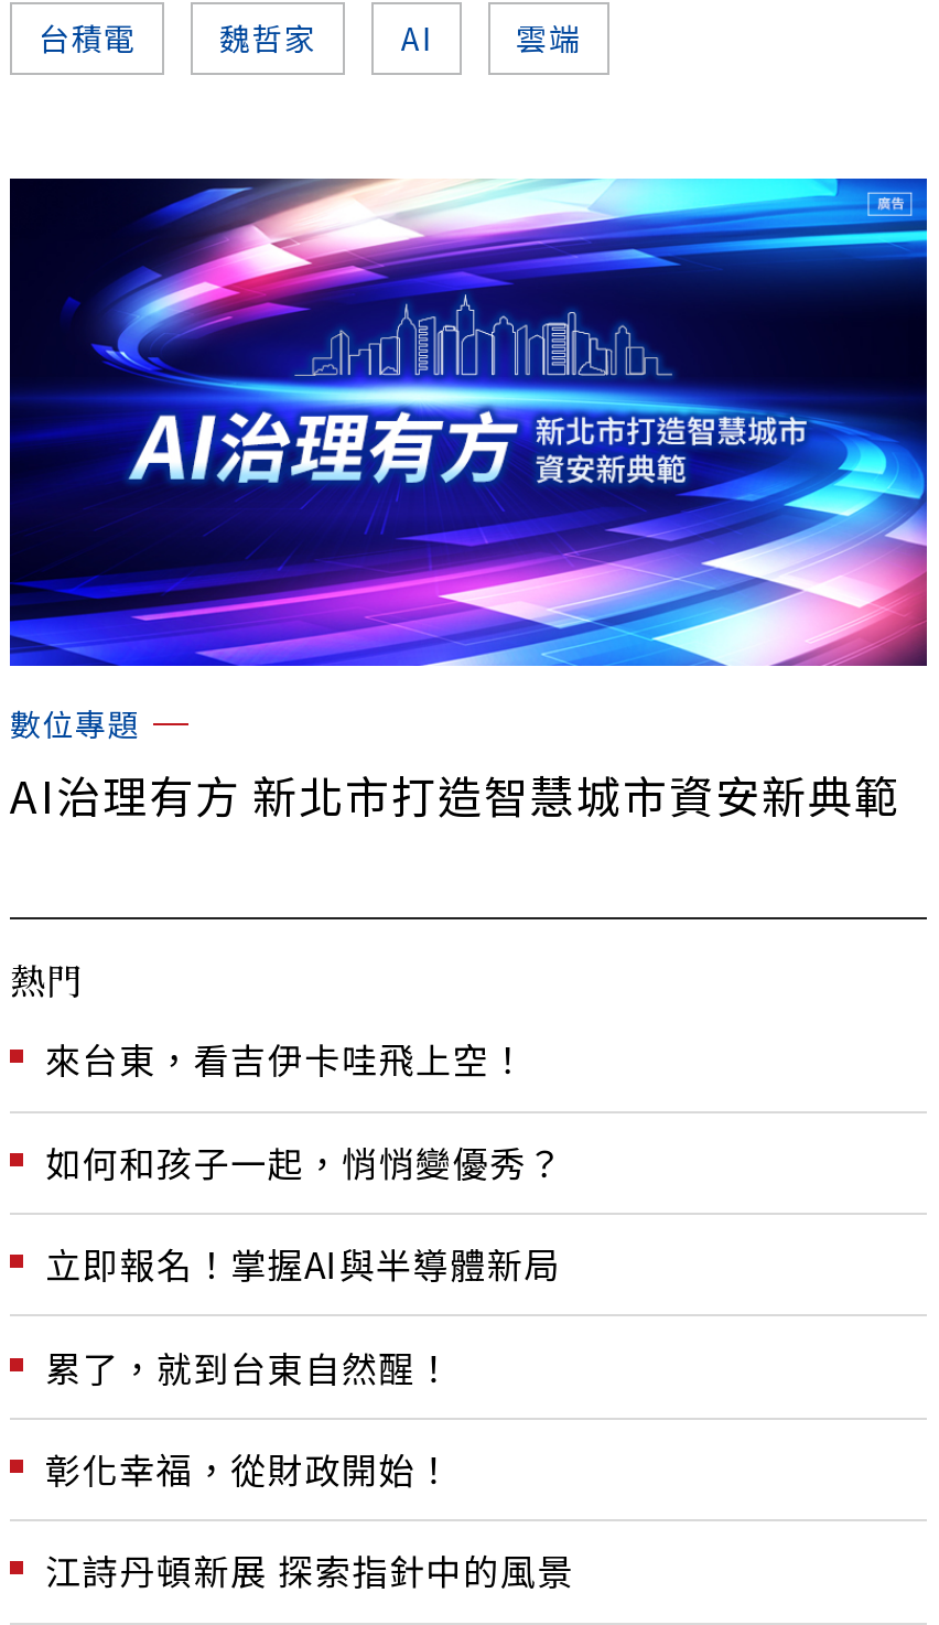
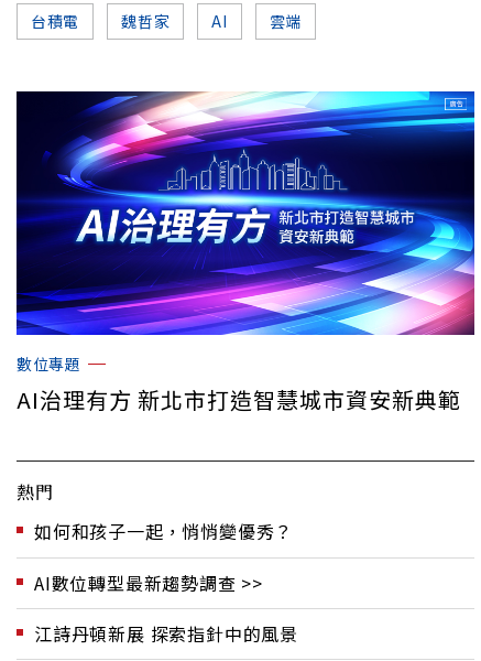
- 來台東，看吉伊卡哇飛上空！

- 立即報名！掌握AI與半導體新局
- 累了，就到台東自然醒！
- 彰化幸福，從財政開始！
+ AI數位轉型最新趨勢調查 >>
